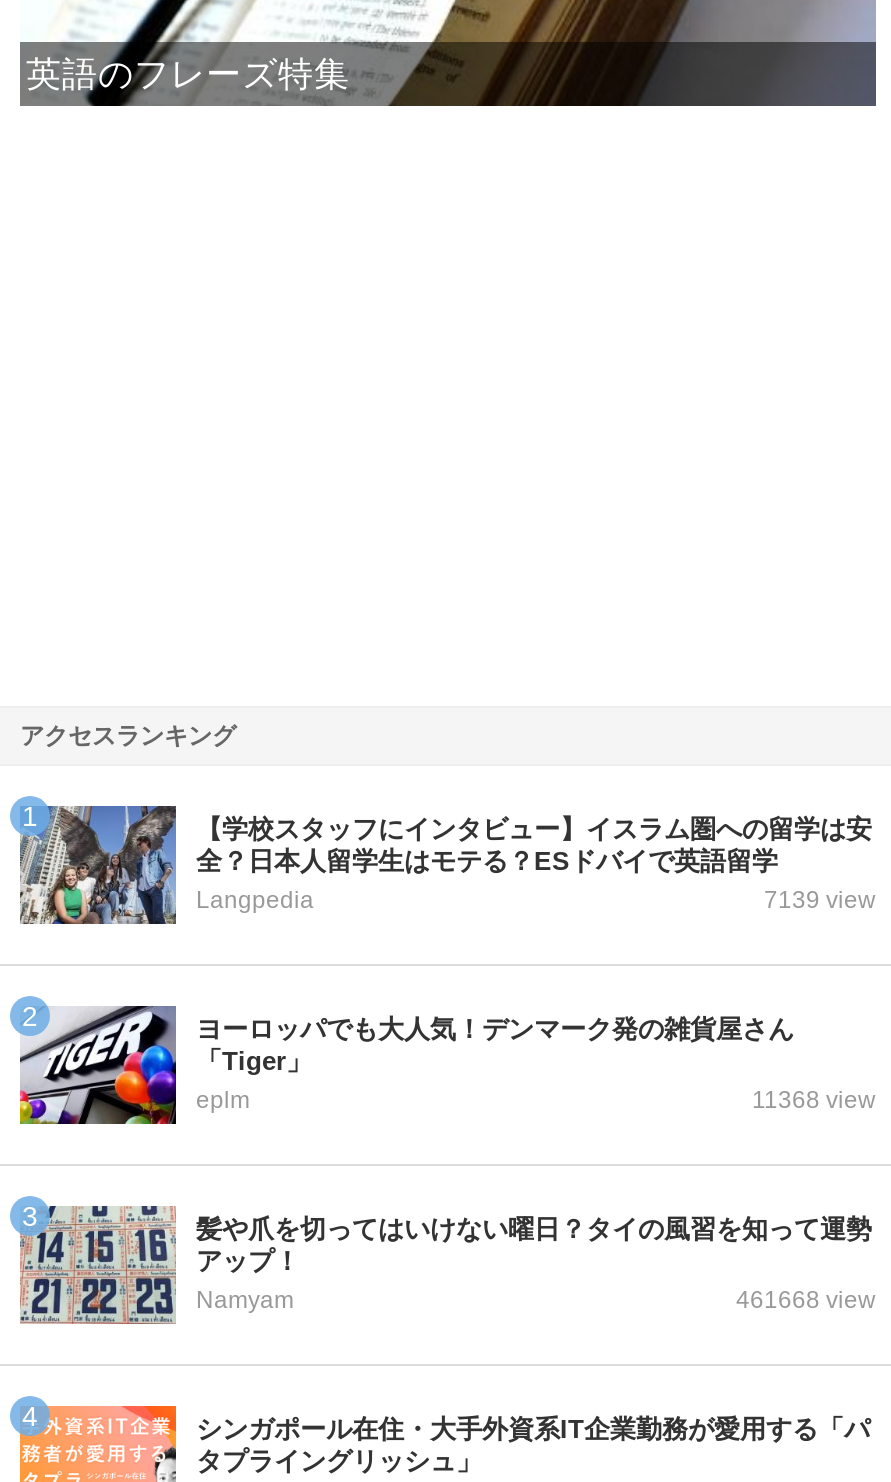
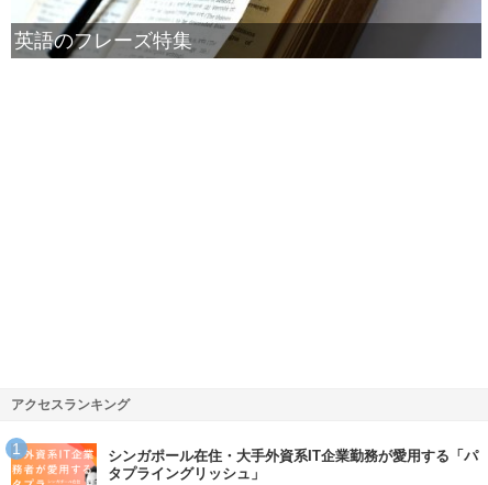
- [image]
- 【学校スタッフにインタビュー】イスラム圏への留学は安
- 全？日本人留学生はモテる？ESドバイで英語留学
- Langpedia
- 7139 view

- [image]
- ヨーロッパでも大人気！デンマーク発の雑貨屋さん
- 「Tiger」
- eplm
- 11368 view

- [image]
- 髪や爪を切ってはいけない曜日？タイの風習を知って運勢
- アップ！
- Namyam
- 461668 view
